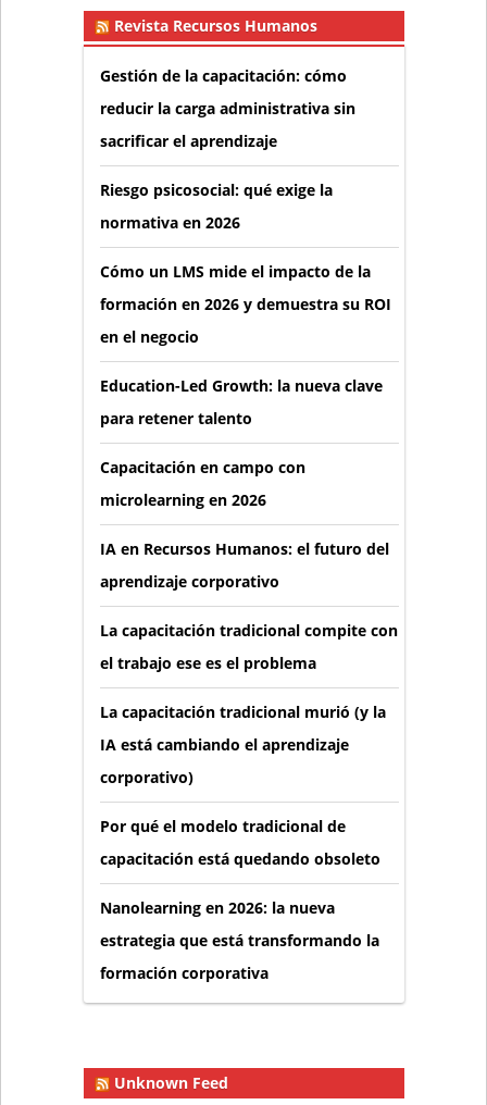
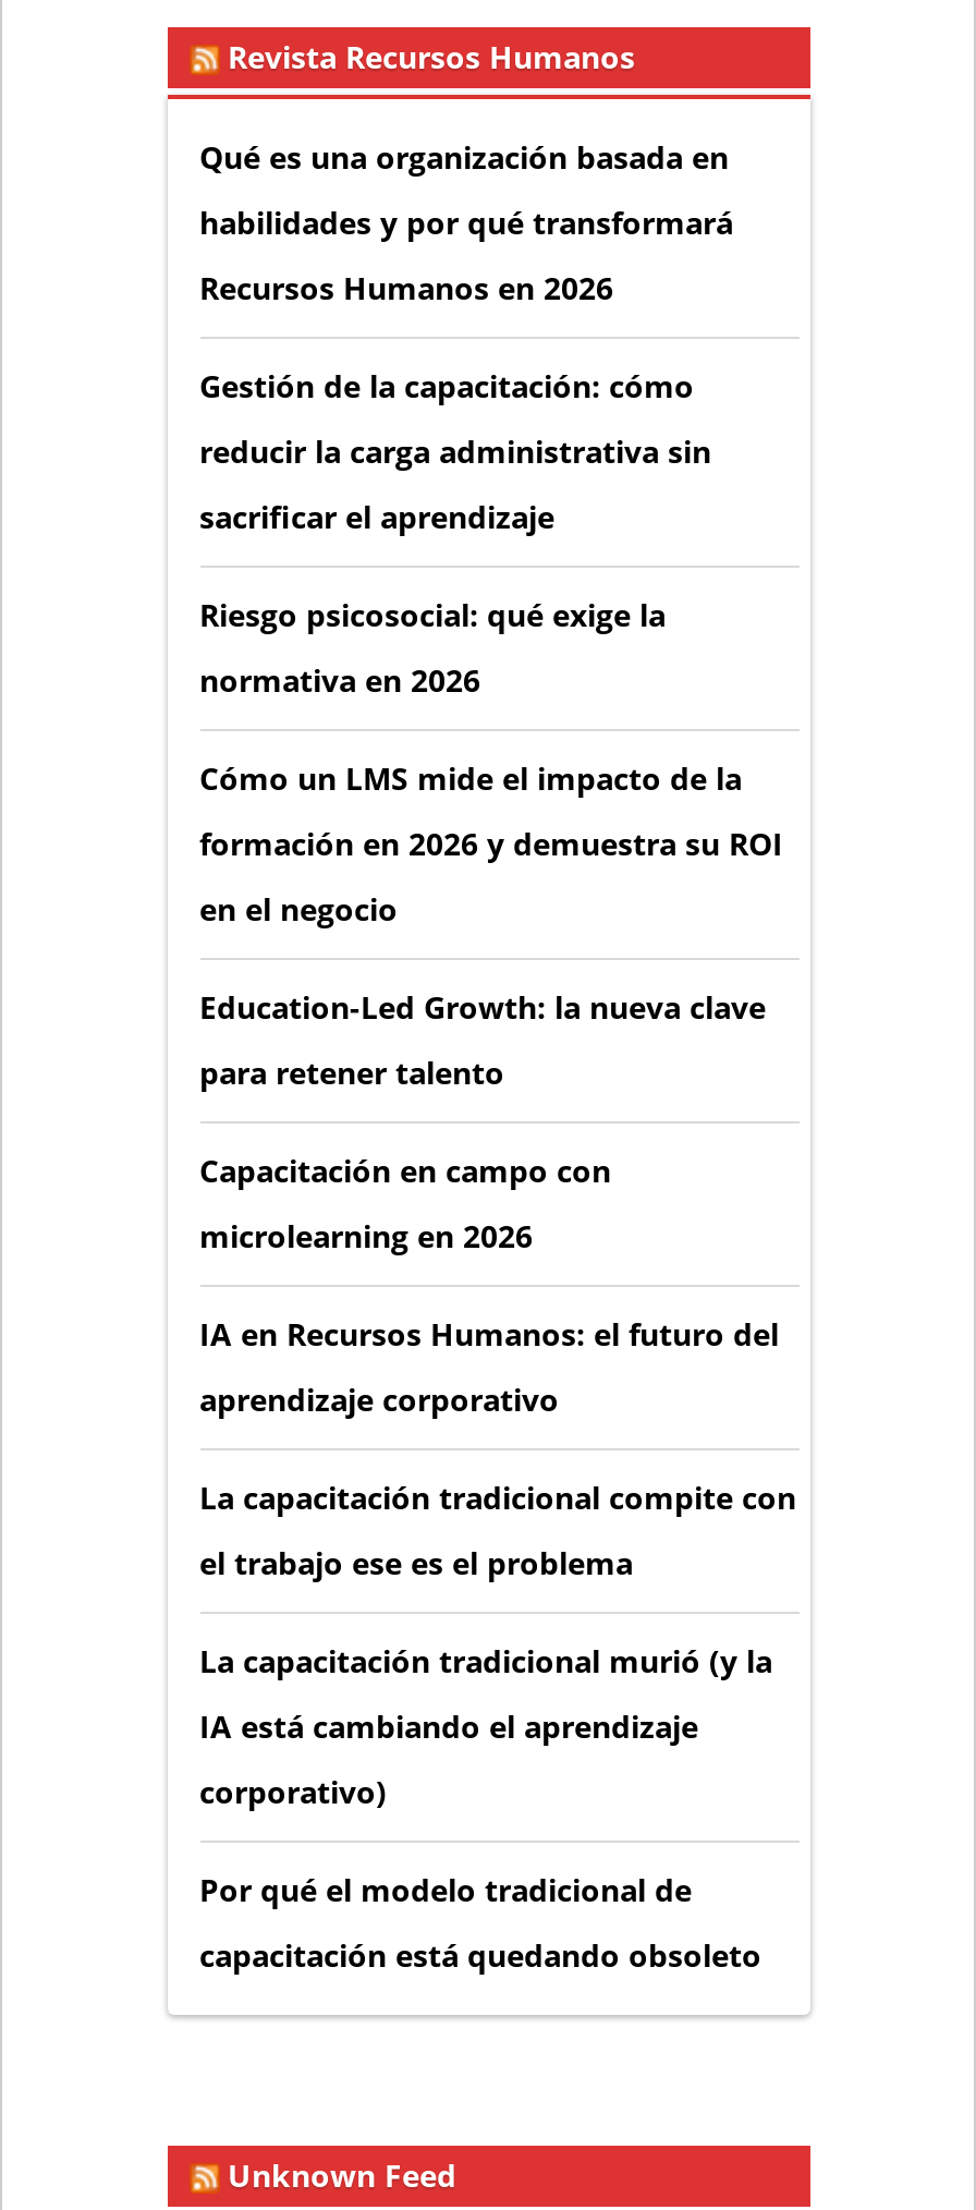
+ Qué es una organización basada en
+ habilidades y por qué transformará
+ Recursos Humanos en 2026

moved down: Gestión de la capacitación: cómo | reducir la carga administrativa sin | sacrificar el aprendizaje | ... | Por qué el modelo tradicional de | capacitación está quedando obsoleto

- Nanolearning en 2026: la nueva
- estrategia que está transformando la
- formación corporativa
